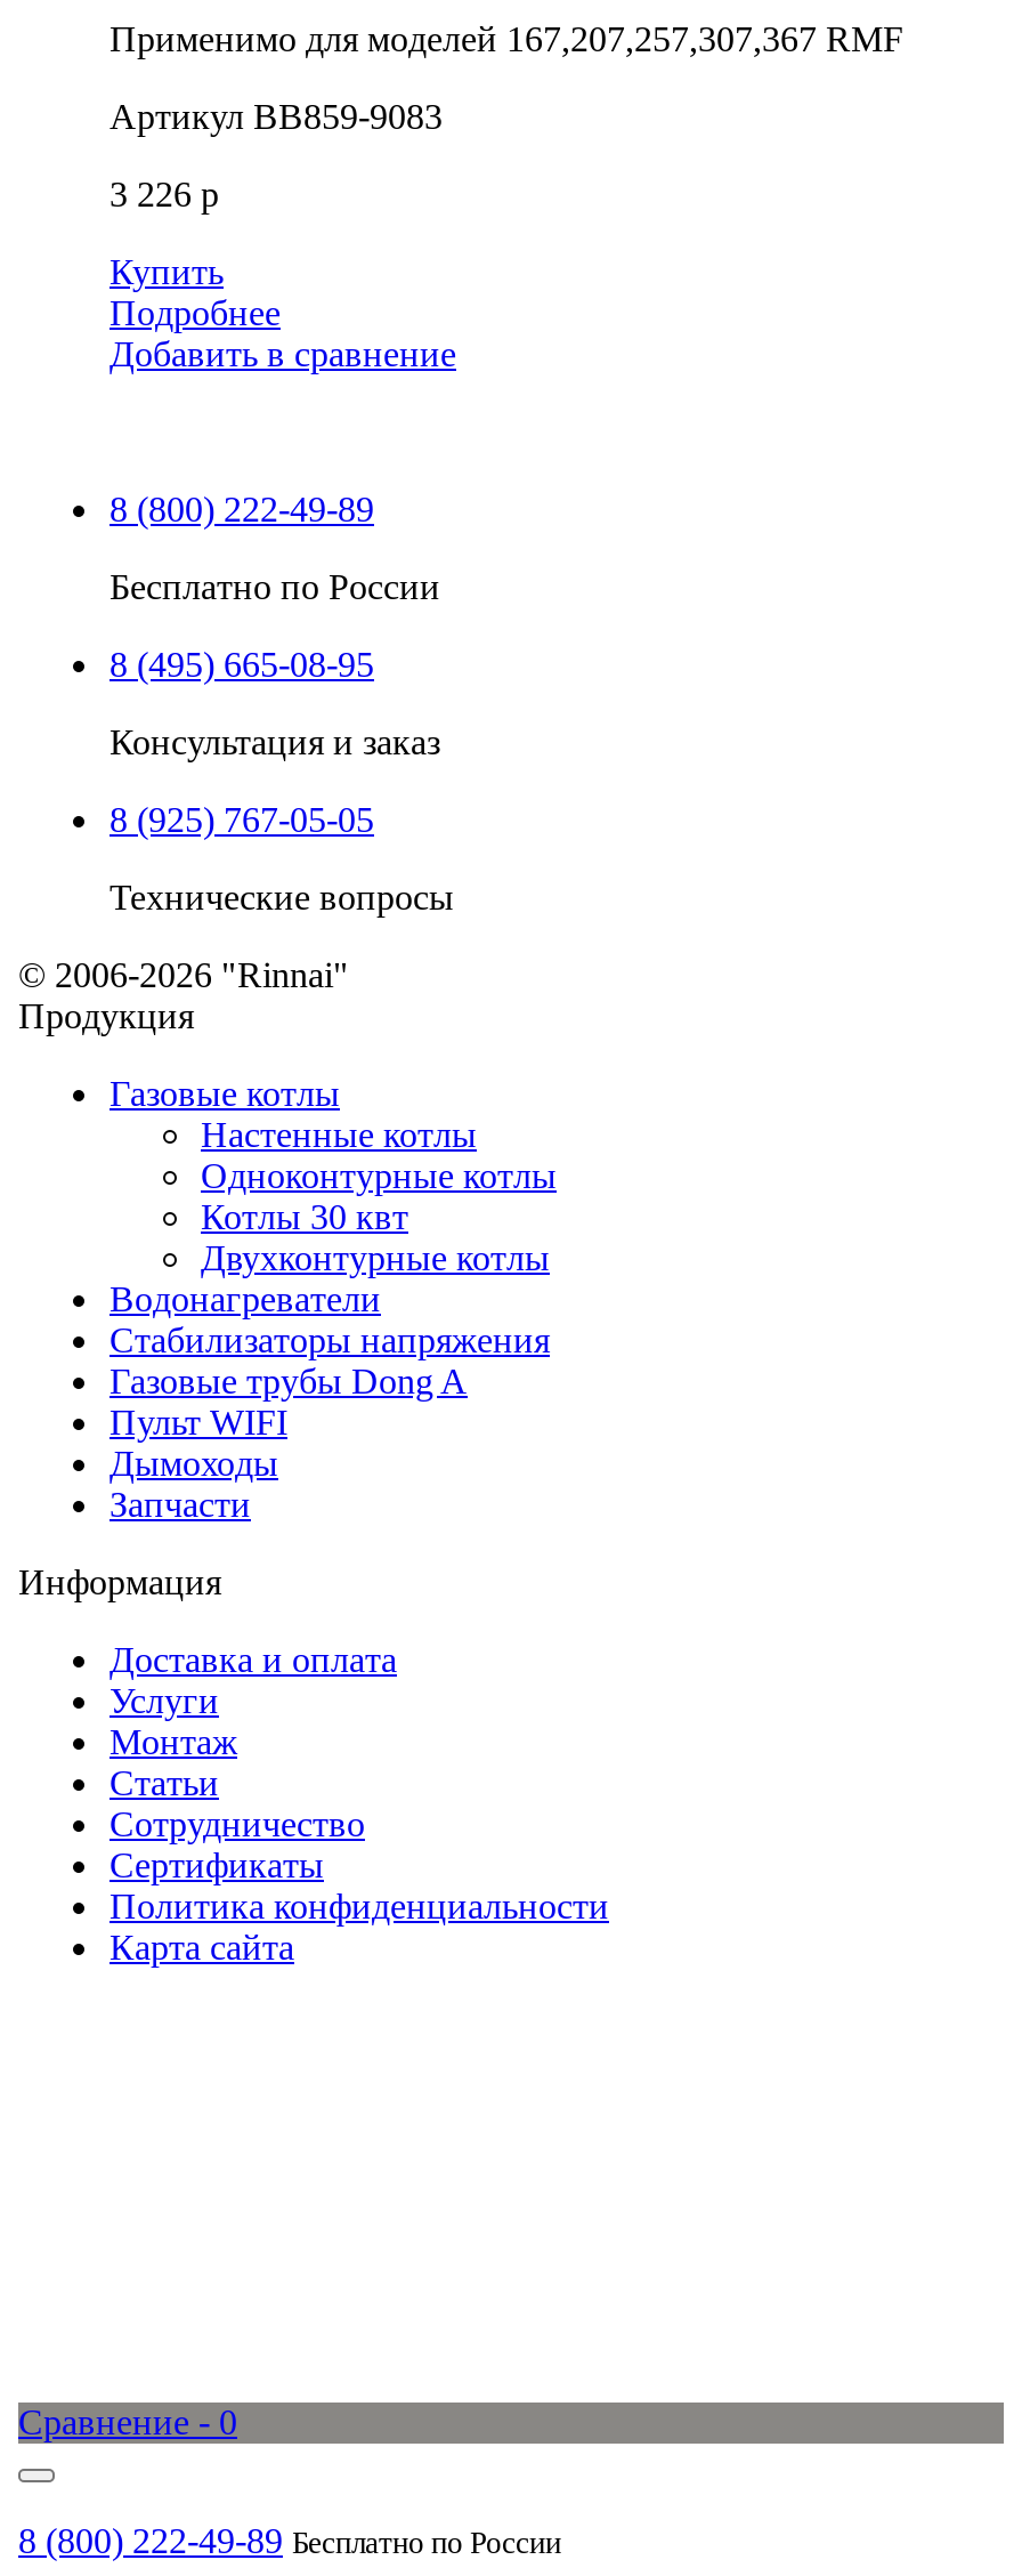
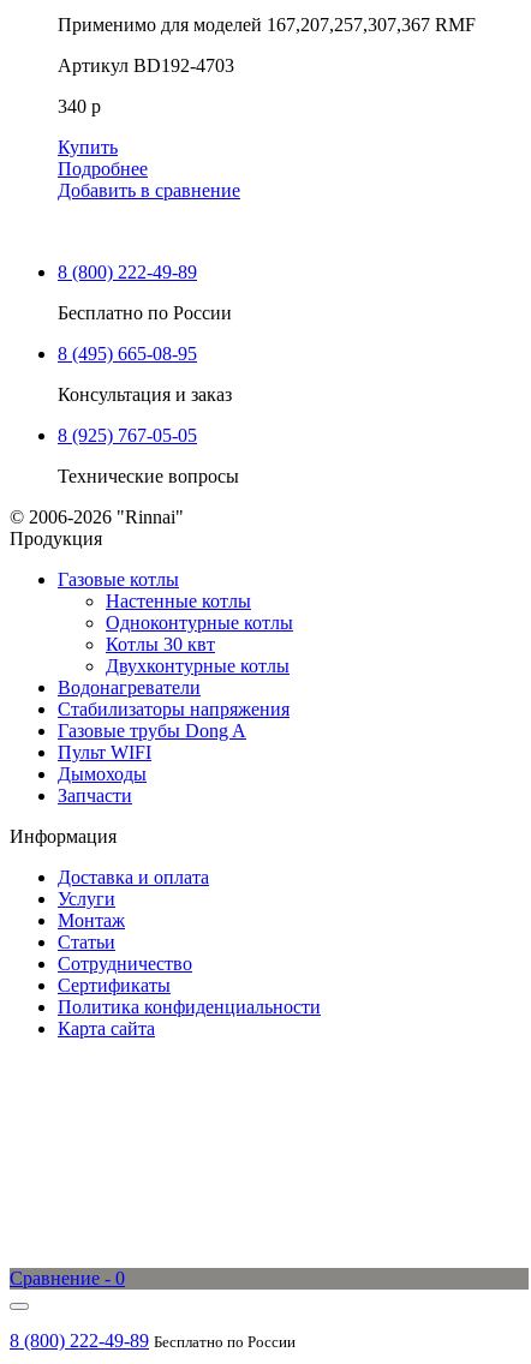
- Артикул BB859-9083
+ Артикул BD192-4703

- 3 226 р
+ 340 р
